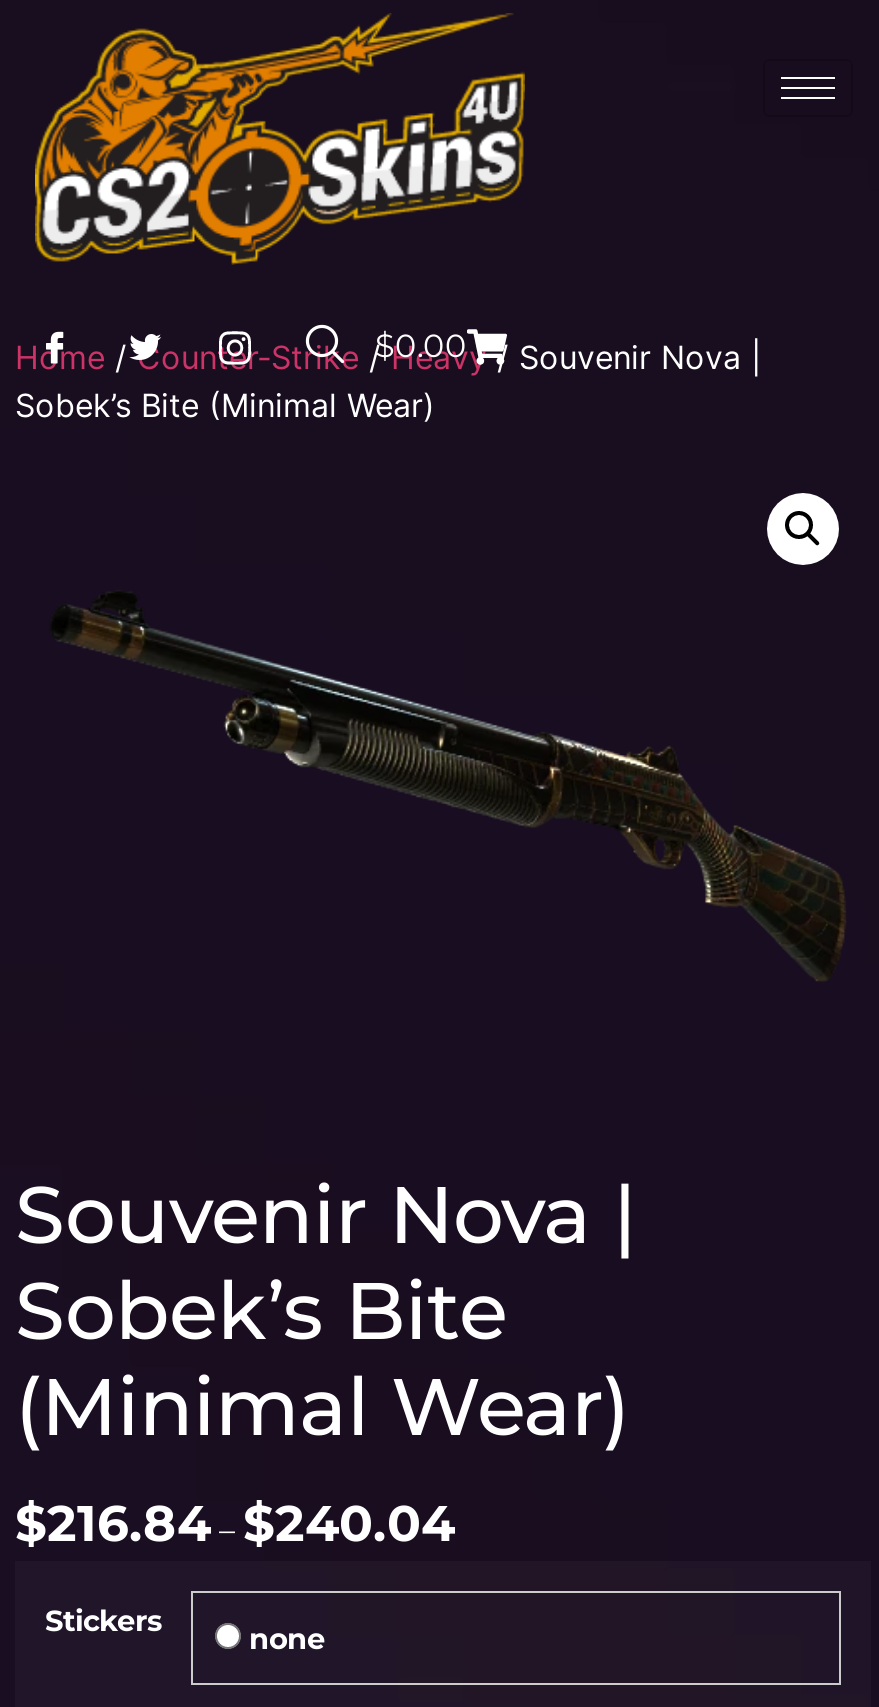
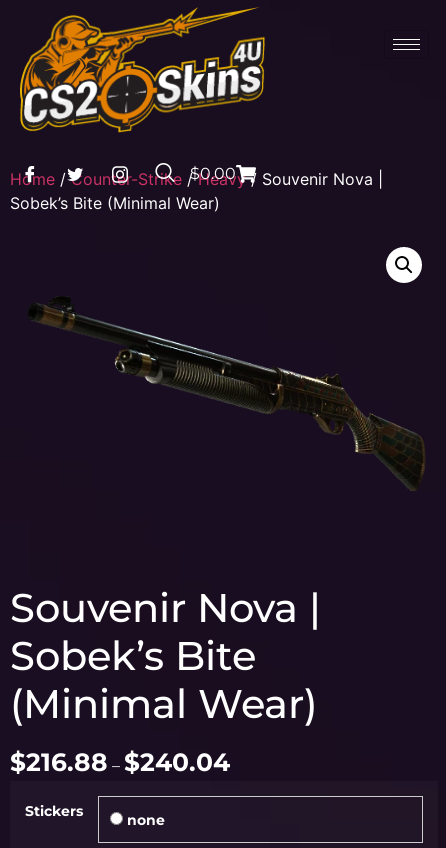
- $216.84 – $240.04
+ $216.88 – $240.04
